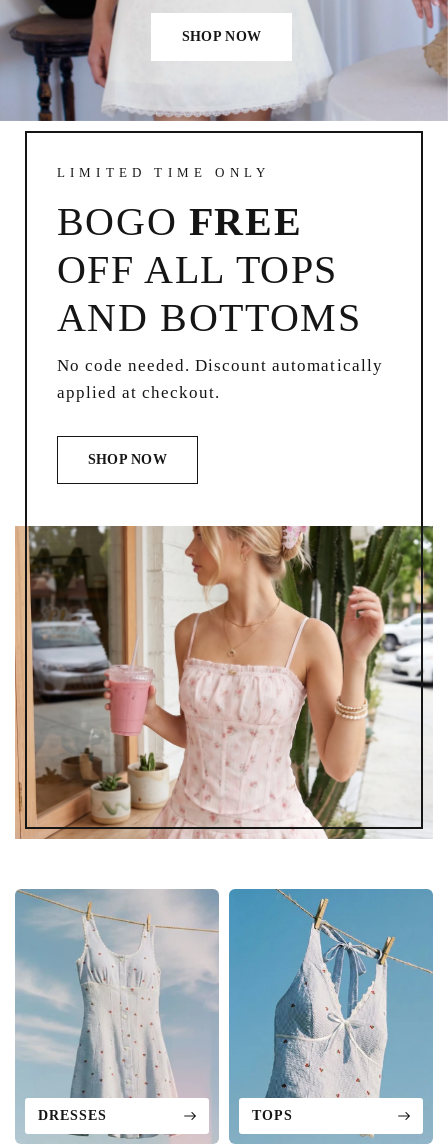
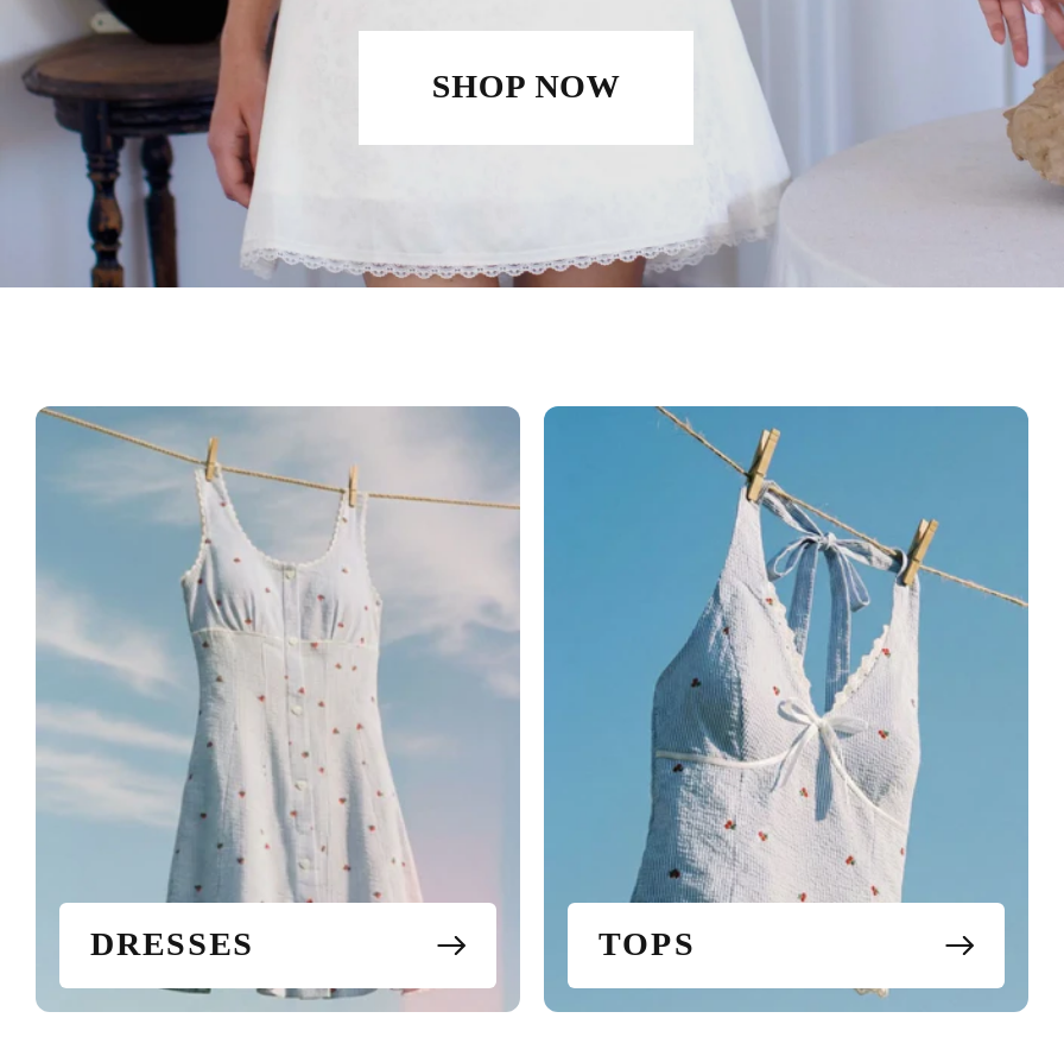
- [image]
- LIMITED TIME ONLY
- BOGO FREE
- OFF ALL TOPS
- AND BOTTOMS
- No code needed. Discount automatically
- applied at checkout.

- SHOP NOW
